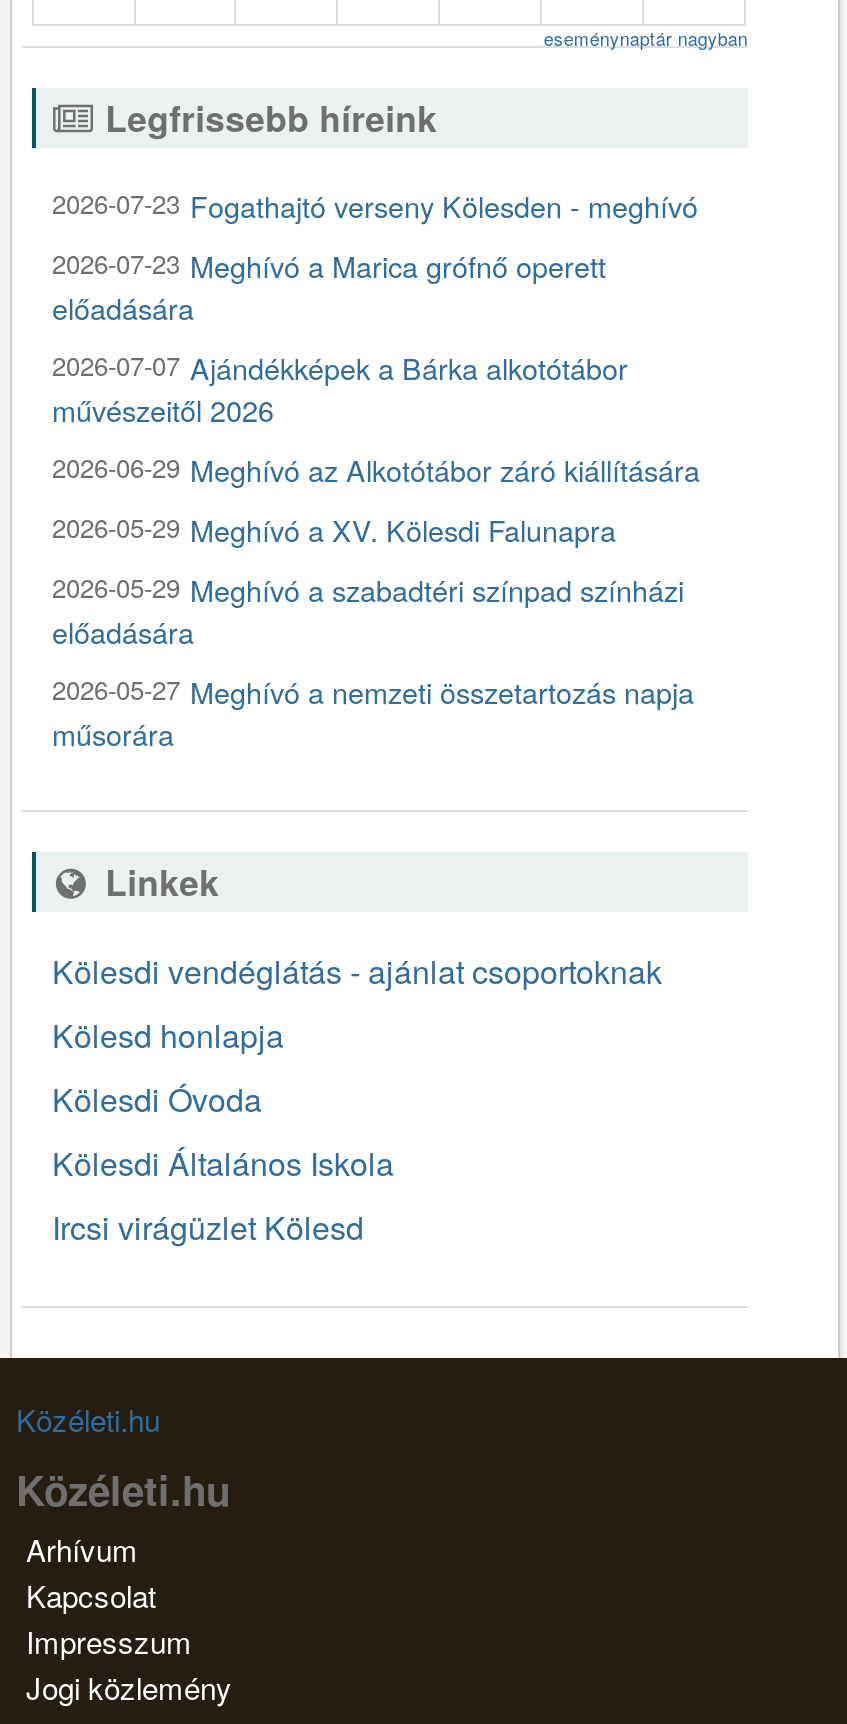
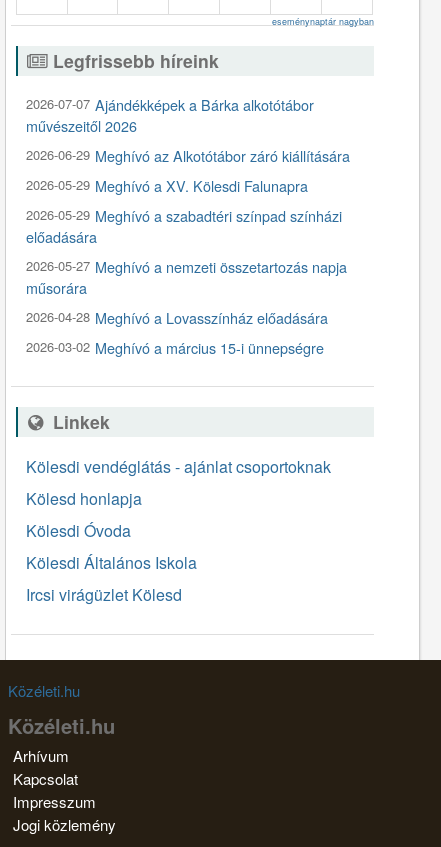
- 2026-07-23 Fogathajtó verseny Kölesden - meghívó
- 2026-07-23 Meghívó a Marica grófnő operett
- előadására

moved up: 2026-07-07 Ajándékképek a Bárka alkotótábor | művészeitől 2026 | 2026-06-29 Meghívó az Alkotótábor záró kiállítására | 2026-05-29 Meghívó a XV. Kölesdi Falunapra | 2026-05-29 Meghívó a szabadtéri színpad színházi | előadására | 2026-05-27 Meghívó a nemzeti összetartozás napja | műsorára

+ 2026-04-28 Meghívó a Lovasszínház előadására
+ 2026-03-02 Meghívó a március 15-i ünnepségre
